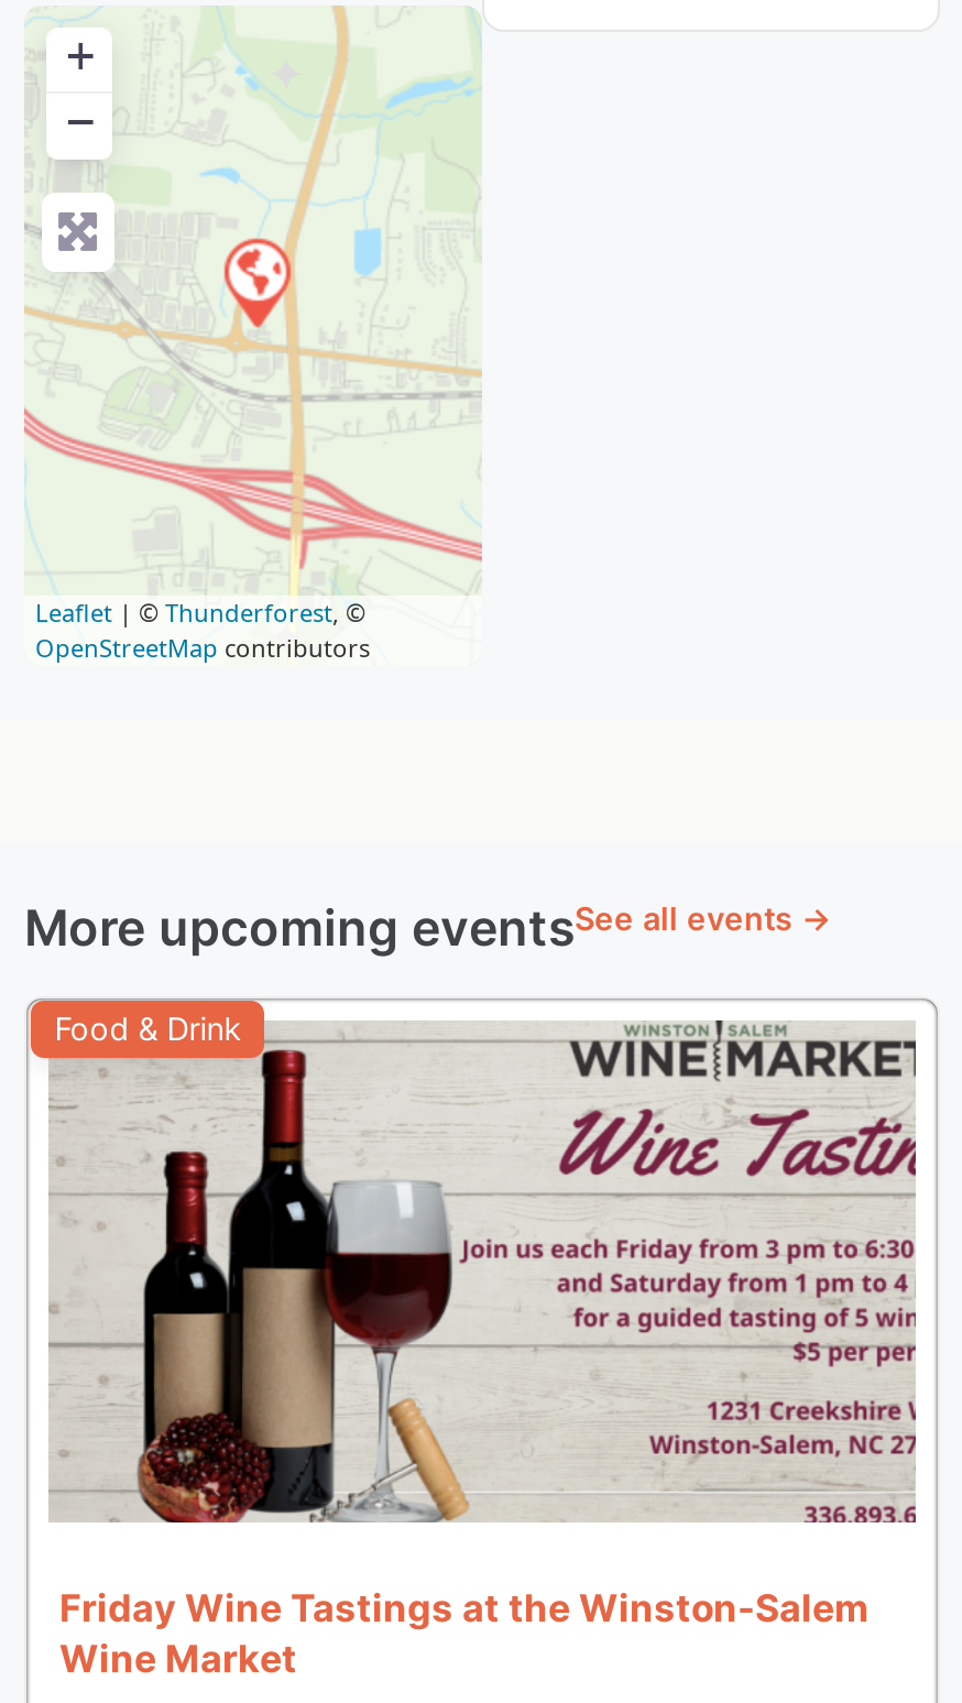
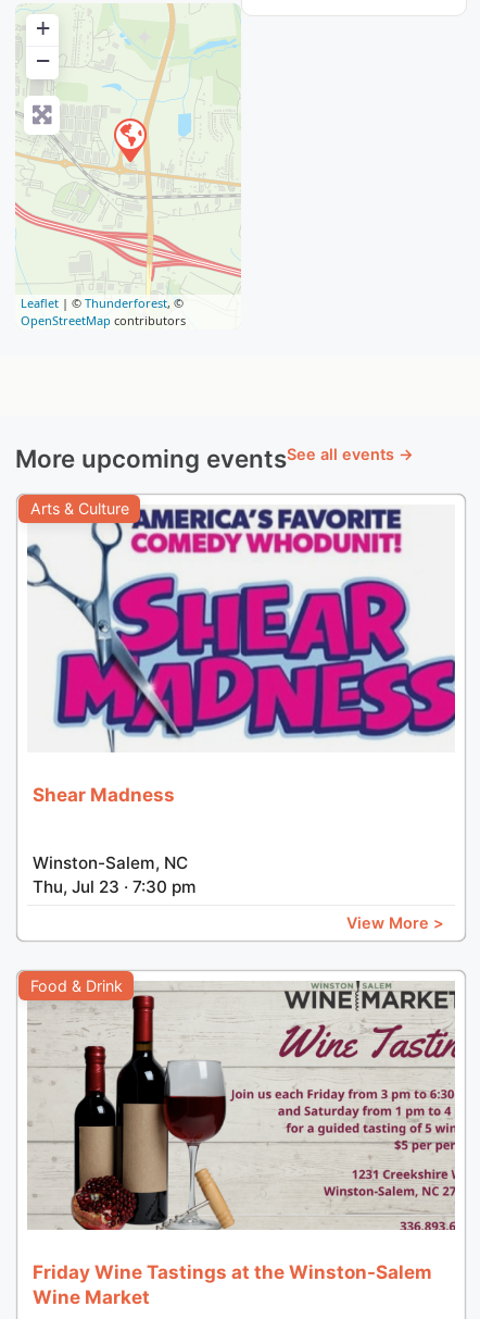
+ [image]
+ Arts & Culture

+ Shear Madness
+ Winston-Salem, NC
+ Thu, Jul 23 · 7:30 pm
+ View More >
